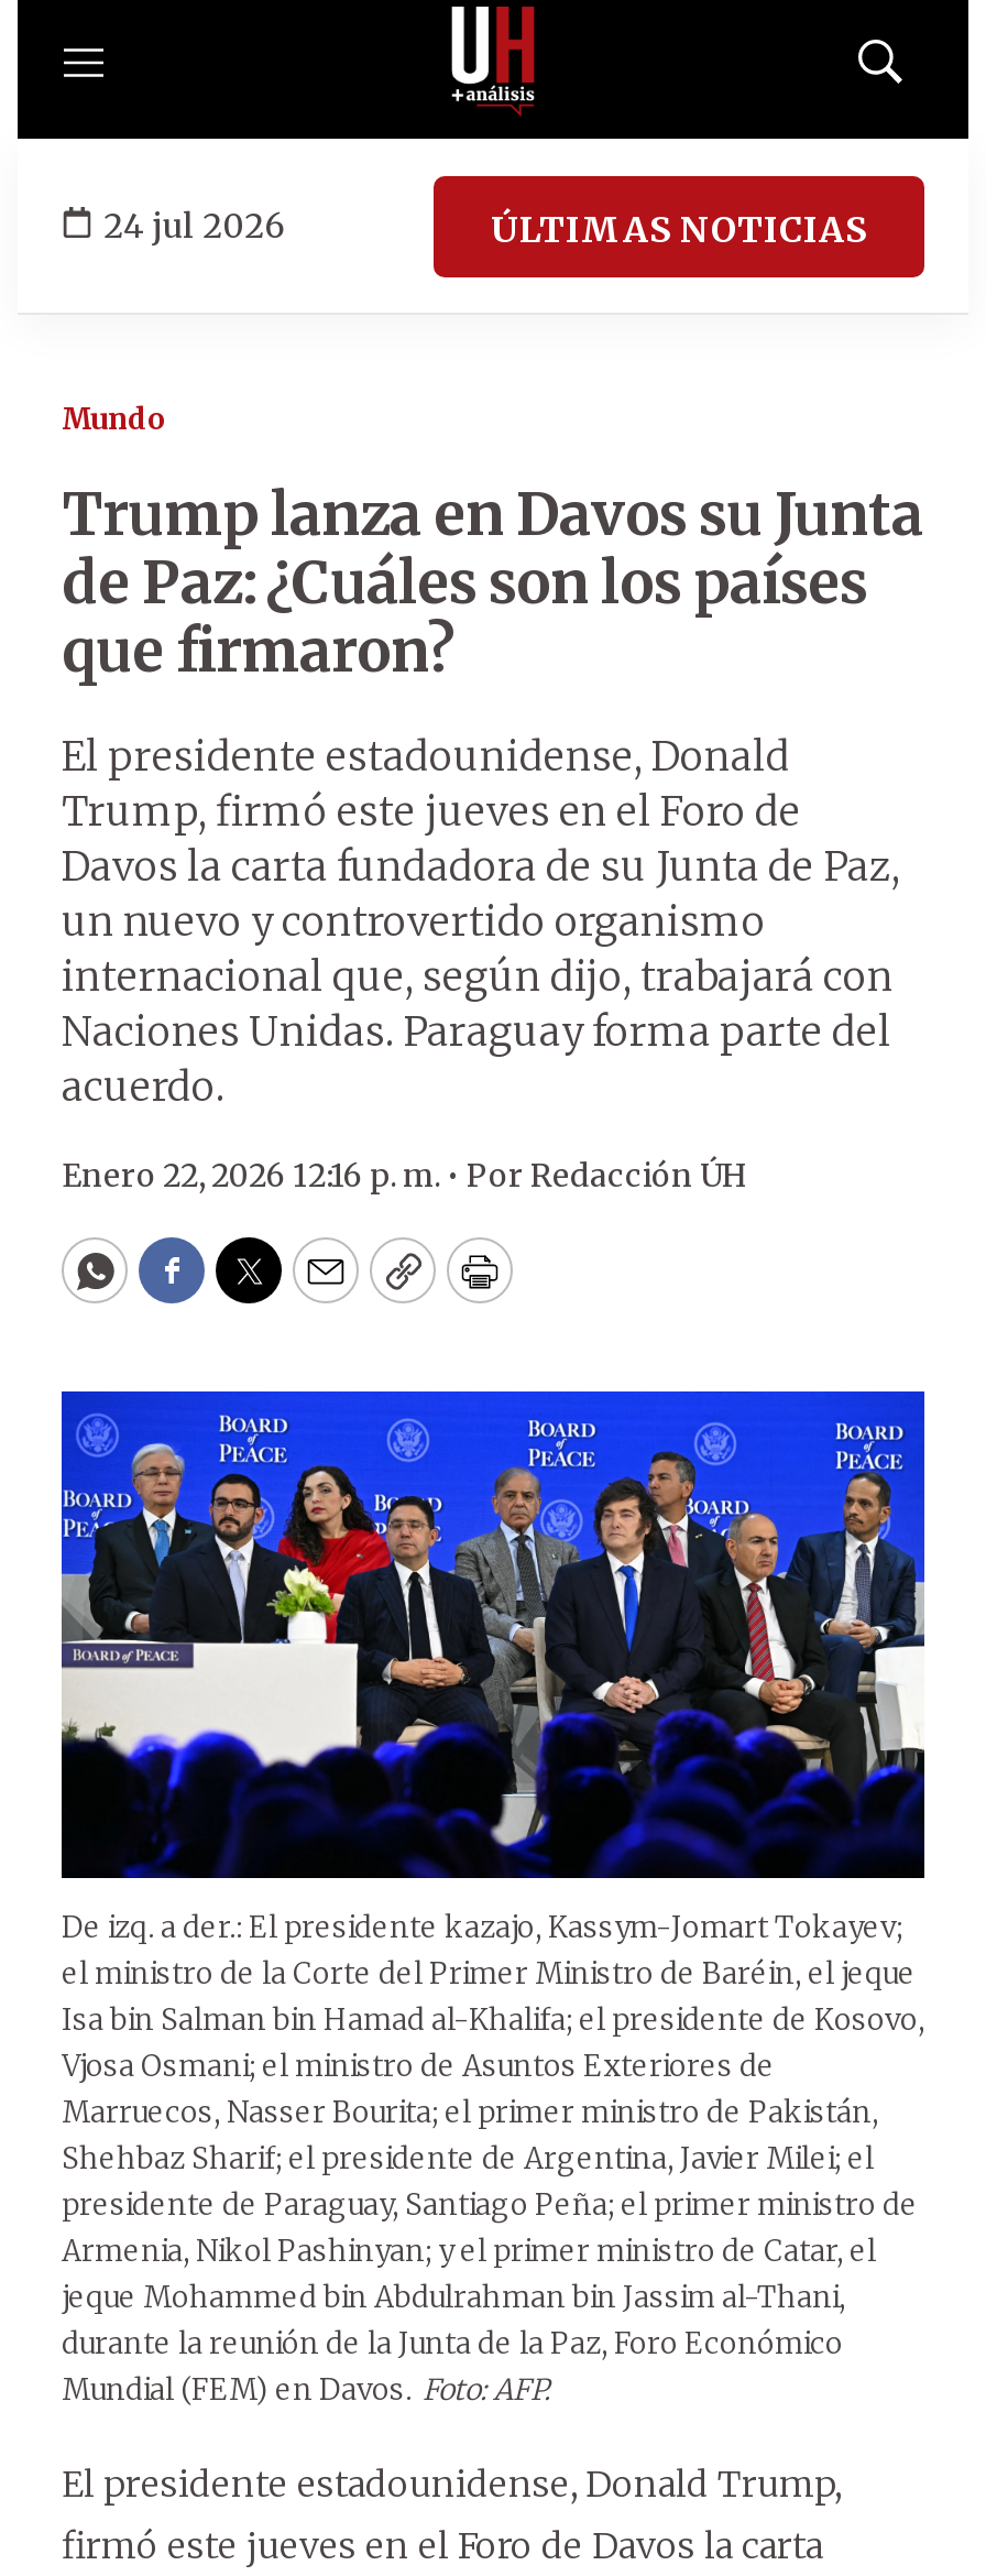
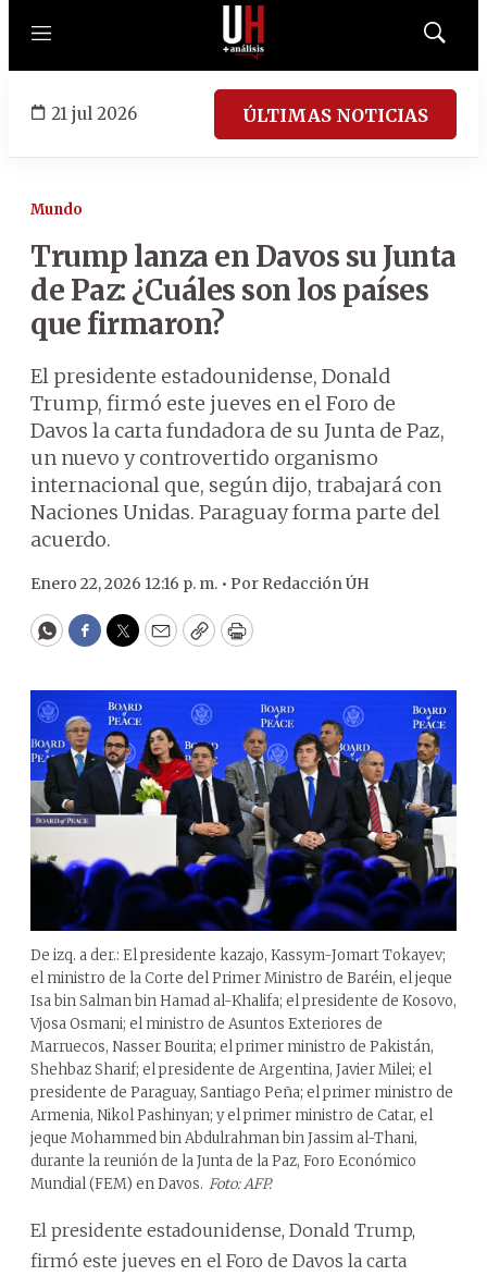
- 24 jul 2026
+ 21 jul 2026
